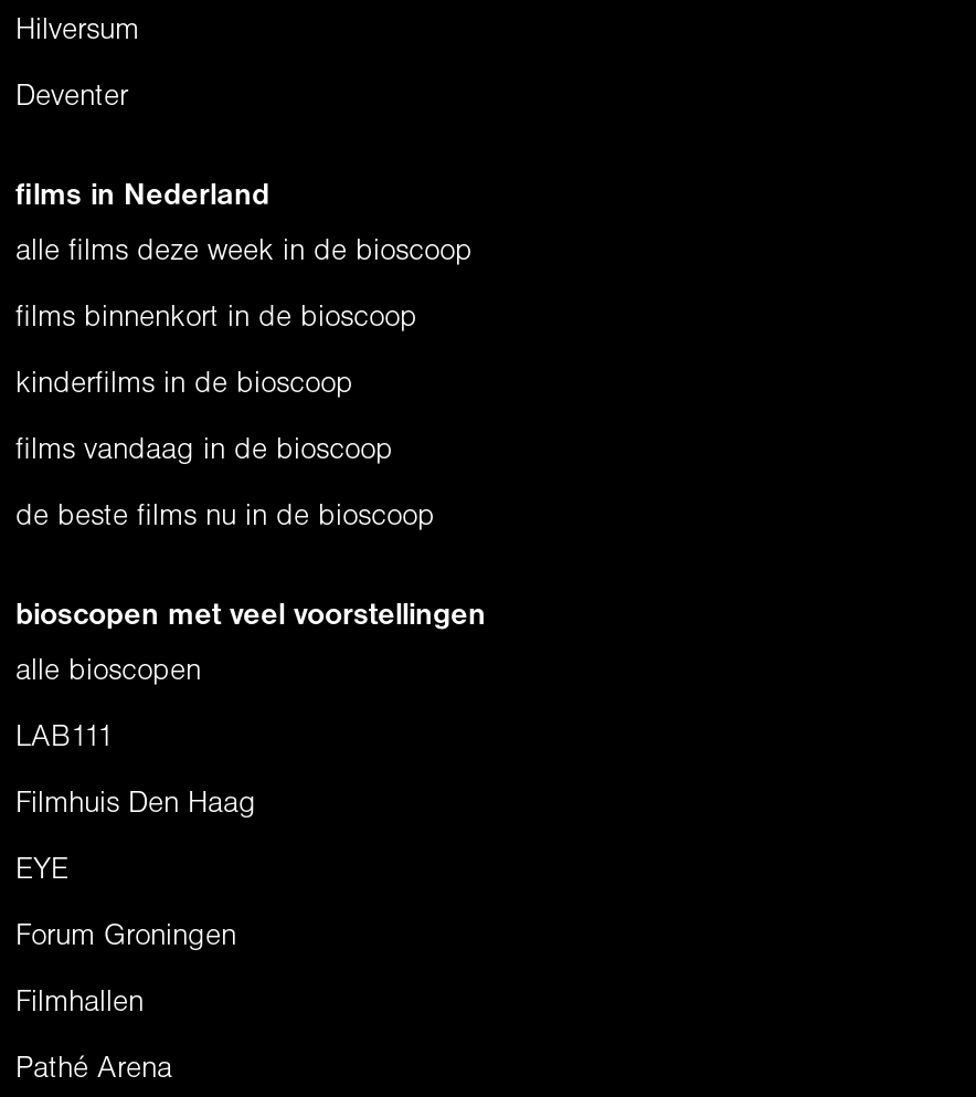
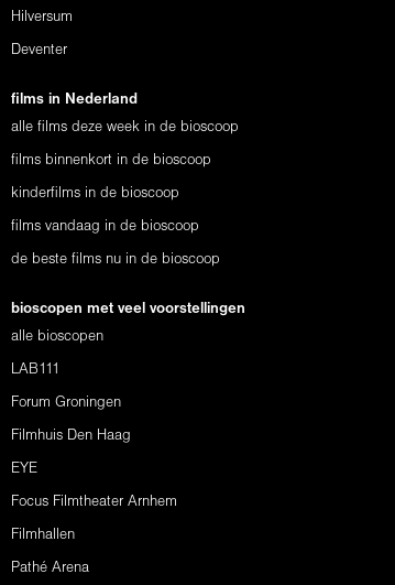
+ Focus Filmtheater Arnhem

moved up: Forum Groningen
